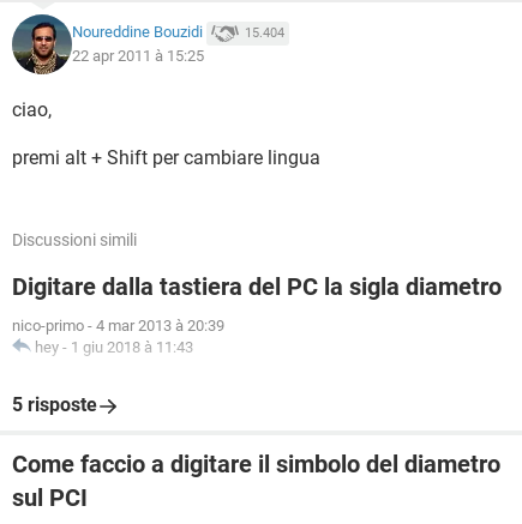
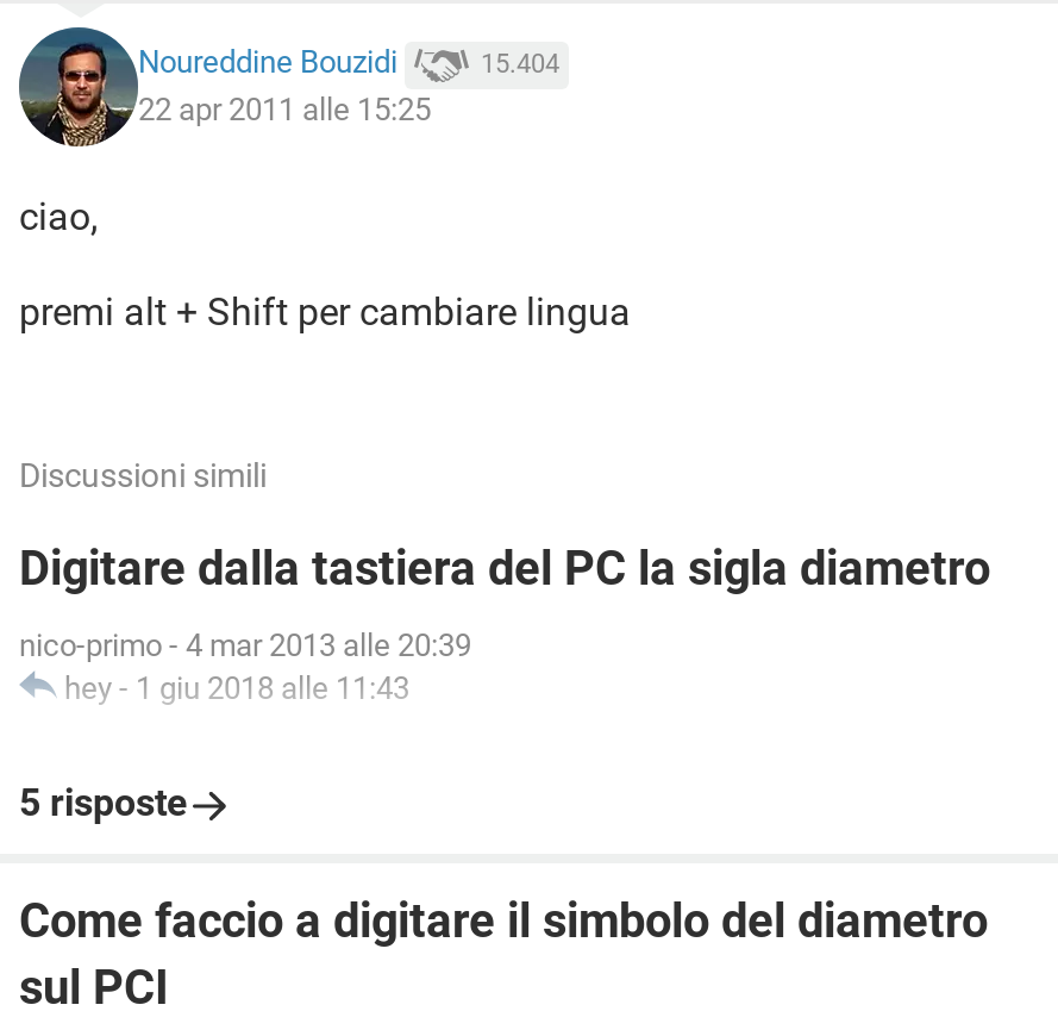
- 22 apr 2011 à 15:25
+ 22 apr 2011 alle 15:25

- nico-primo - 4 mar 2013 à 20:39
+ nico-primo - 4 mar 2013 alle 20:39

- hey - 1 giu 2018 à 11:43
+ hey - 1 giu 2018 alle 11:43
